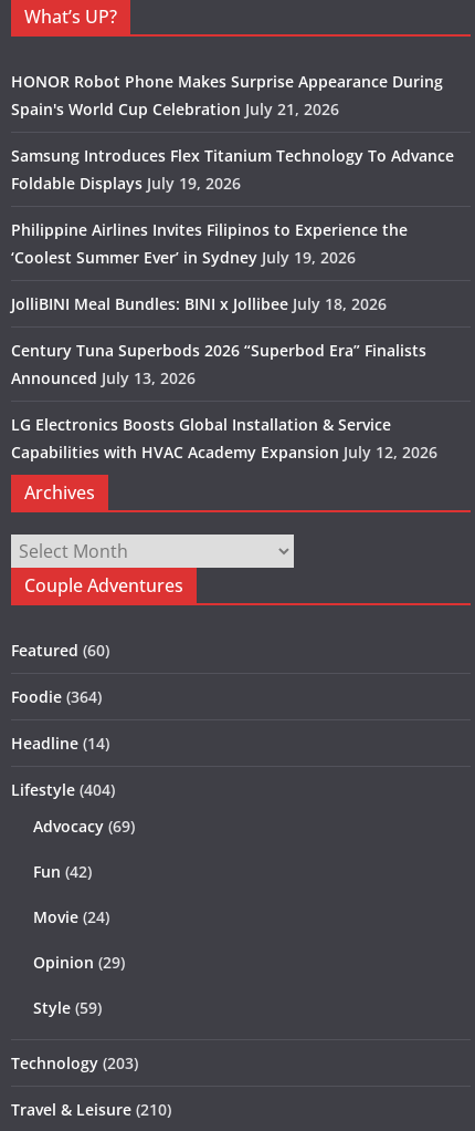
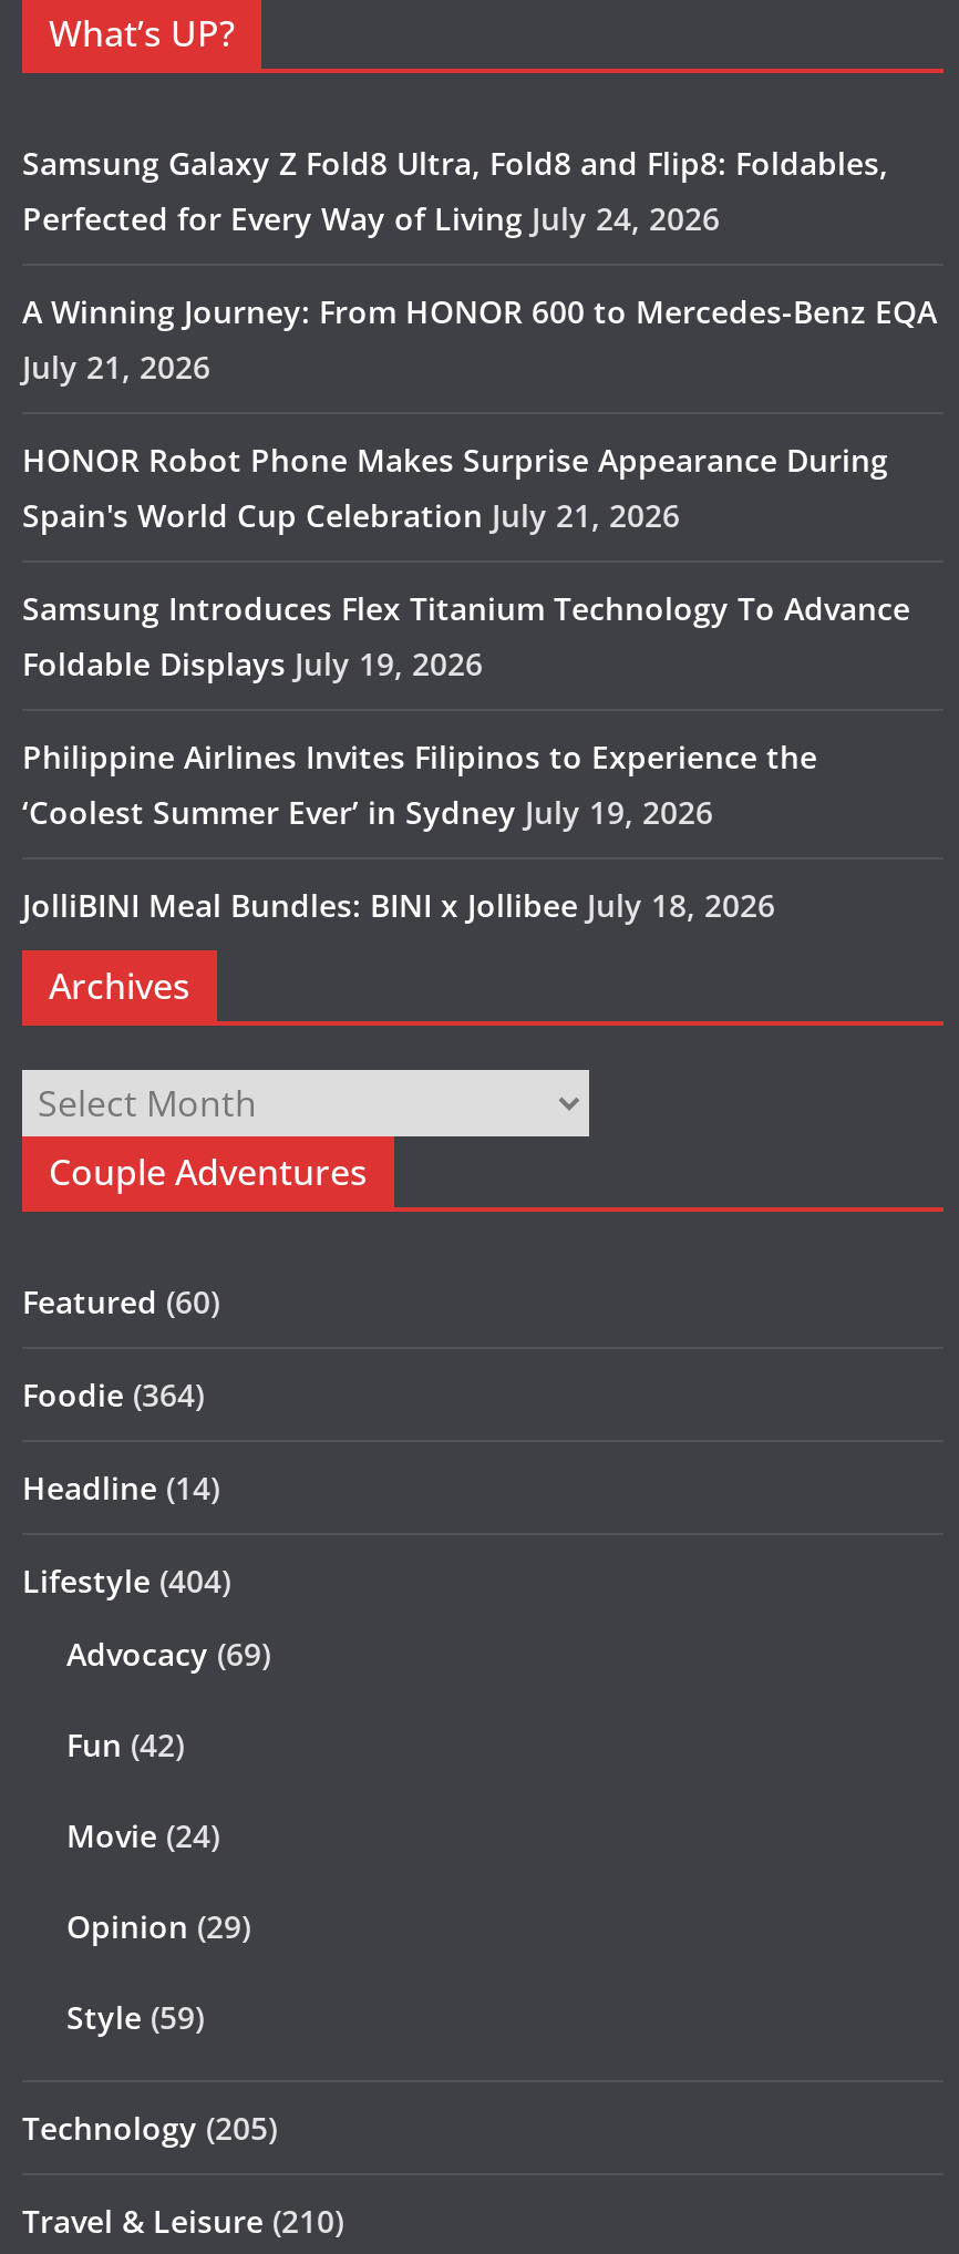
+ Samsung Galaxy Z Fold8 Ultra, Fold8 and Flip8: Foldables,
+ Perfected for Every Way of Living July 24, 2026
+ A Winning Journey: From HONOR 600 to Mercedes-Benz EQA
+ July 21, 2026

moved down: HONOR Robot Phone Makes Surprise Appearance During | Spain's World Cup Celebration July 21, 2026 | Samsung Introduces Flex Titanium Technology To Advance | Foldable Displays July 19, 2026 | Philippine Airlines Invites Filipinos to Experience the | ‘Coolest Summer Ever’ in Sydney July 19, 2026 | JolliBINI Meal Bundles: BINI x Jollibee July 18, 2026

- Century Tuna Superbods 2026 “Superbod Era” Finalists
- Announced July 13, 2026
- LG Electronics Boosts Global Installation & Service
- Capabilities with HVAC Academy Expansion July 12, 2026

- Technology (203)
+ Technology (205)
